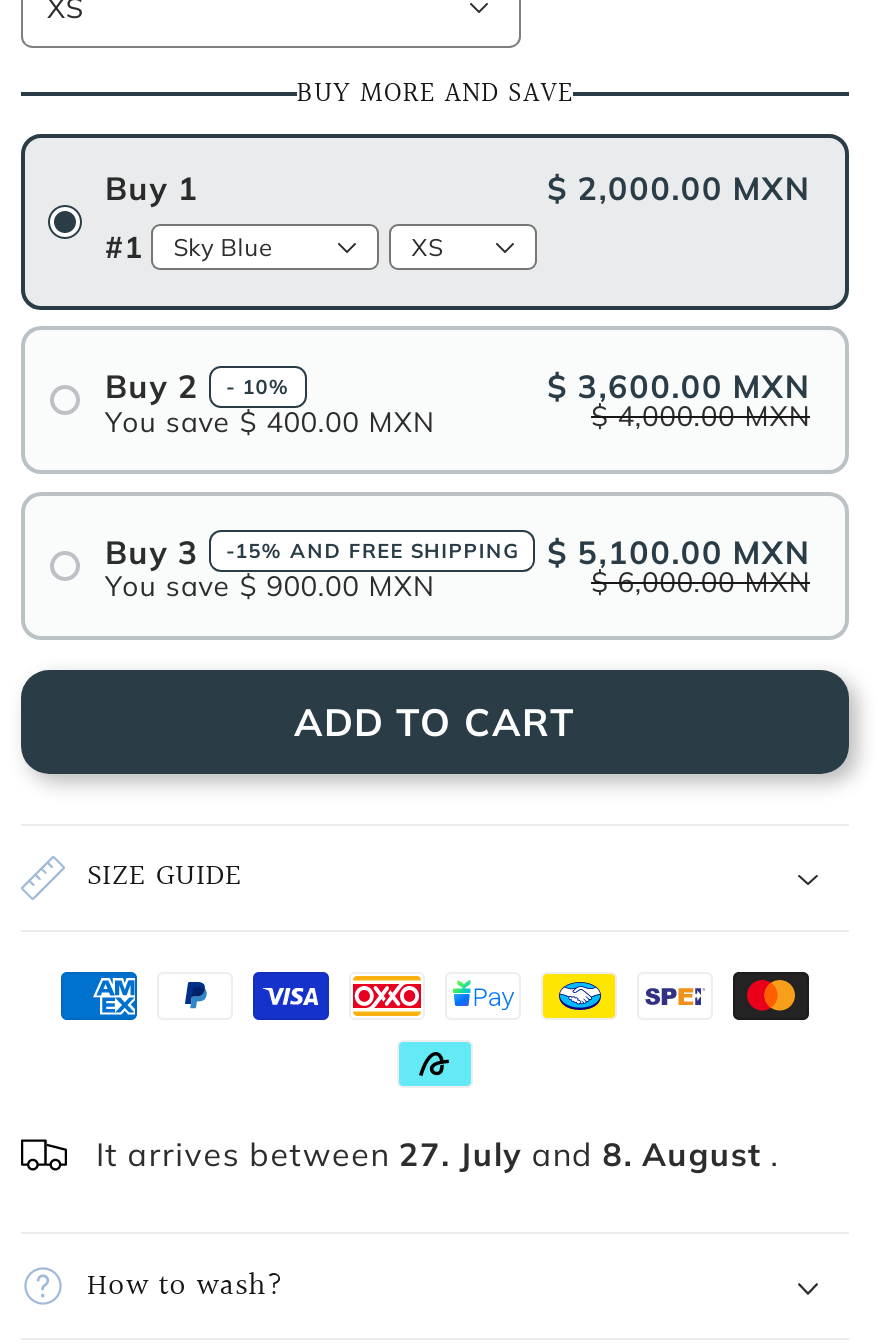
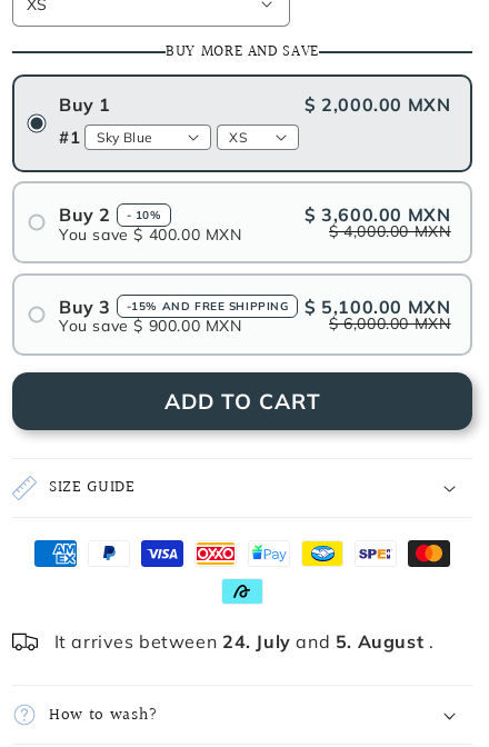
- It arrives between 27. July and 8. August.
+ It arrives between 24. July and 5. August.
